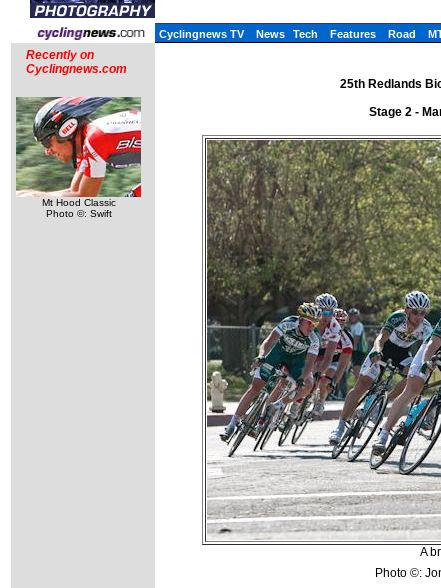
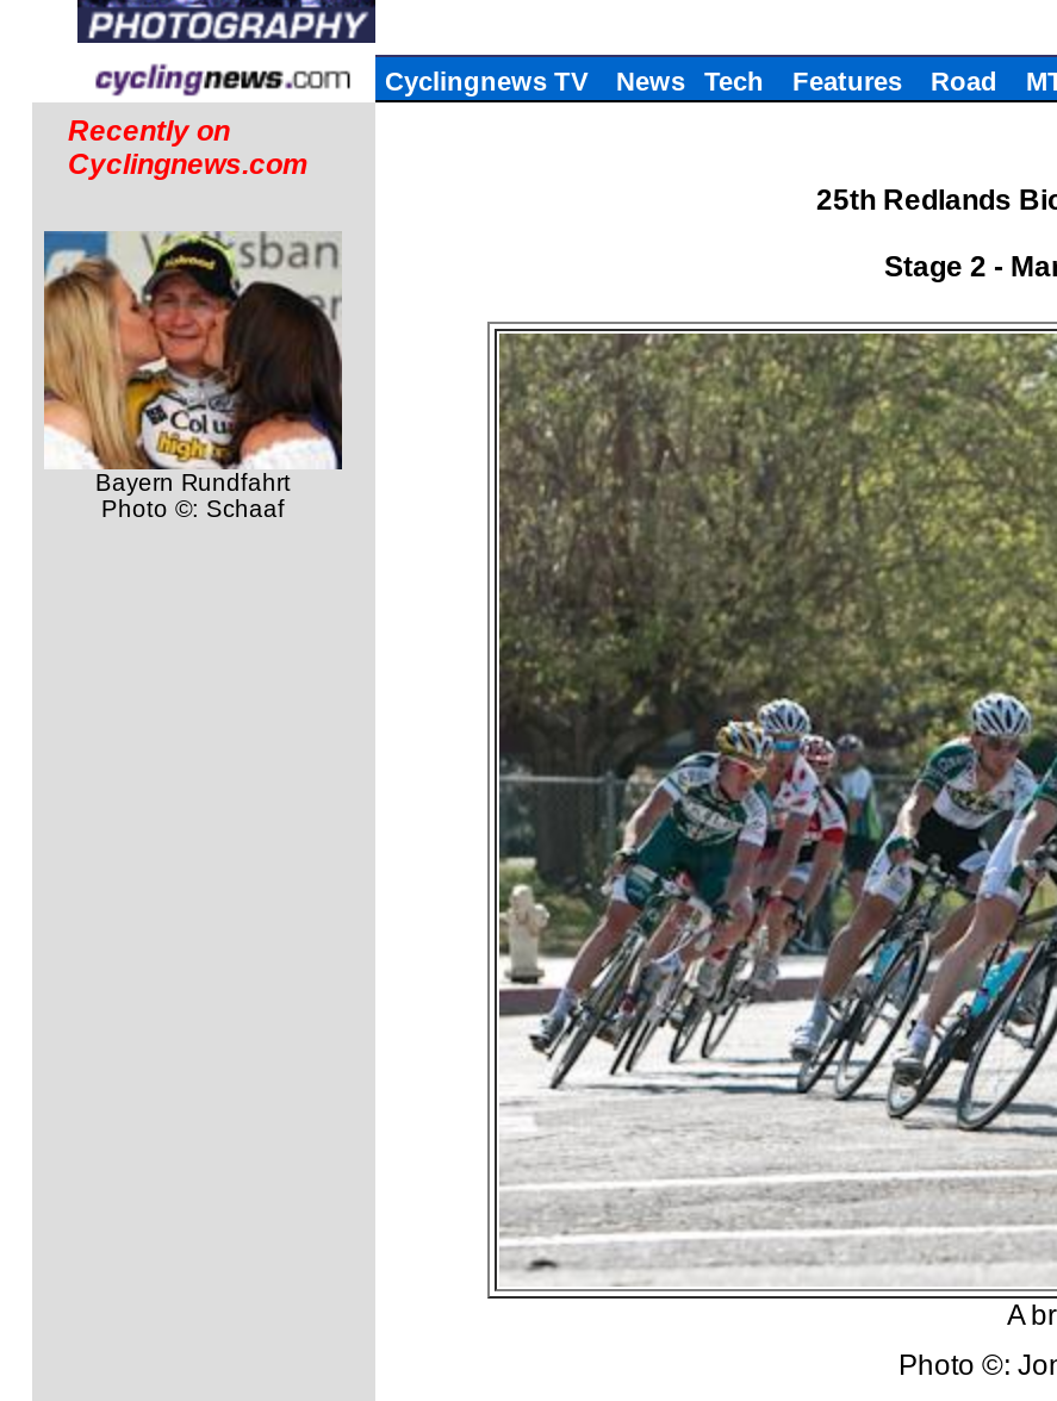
- [image]
- Mt Hood Classic
- Photo ©: Swift
+ [image]
+ Bayern Rundfahrt
+ Photo ©: Schaaf
